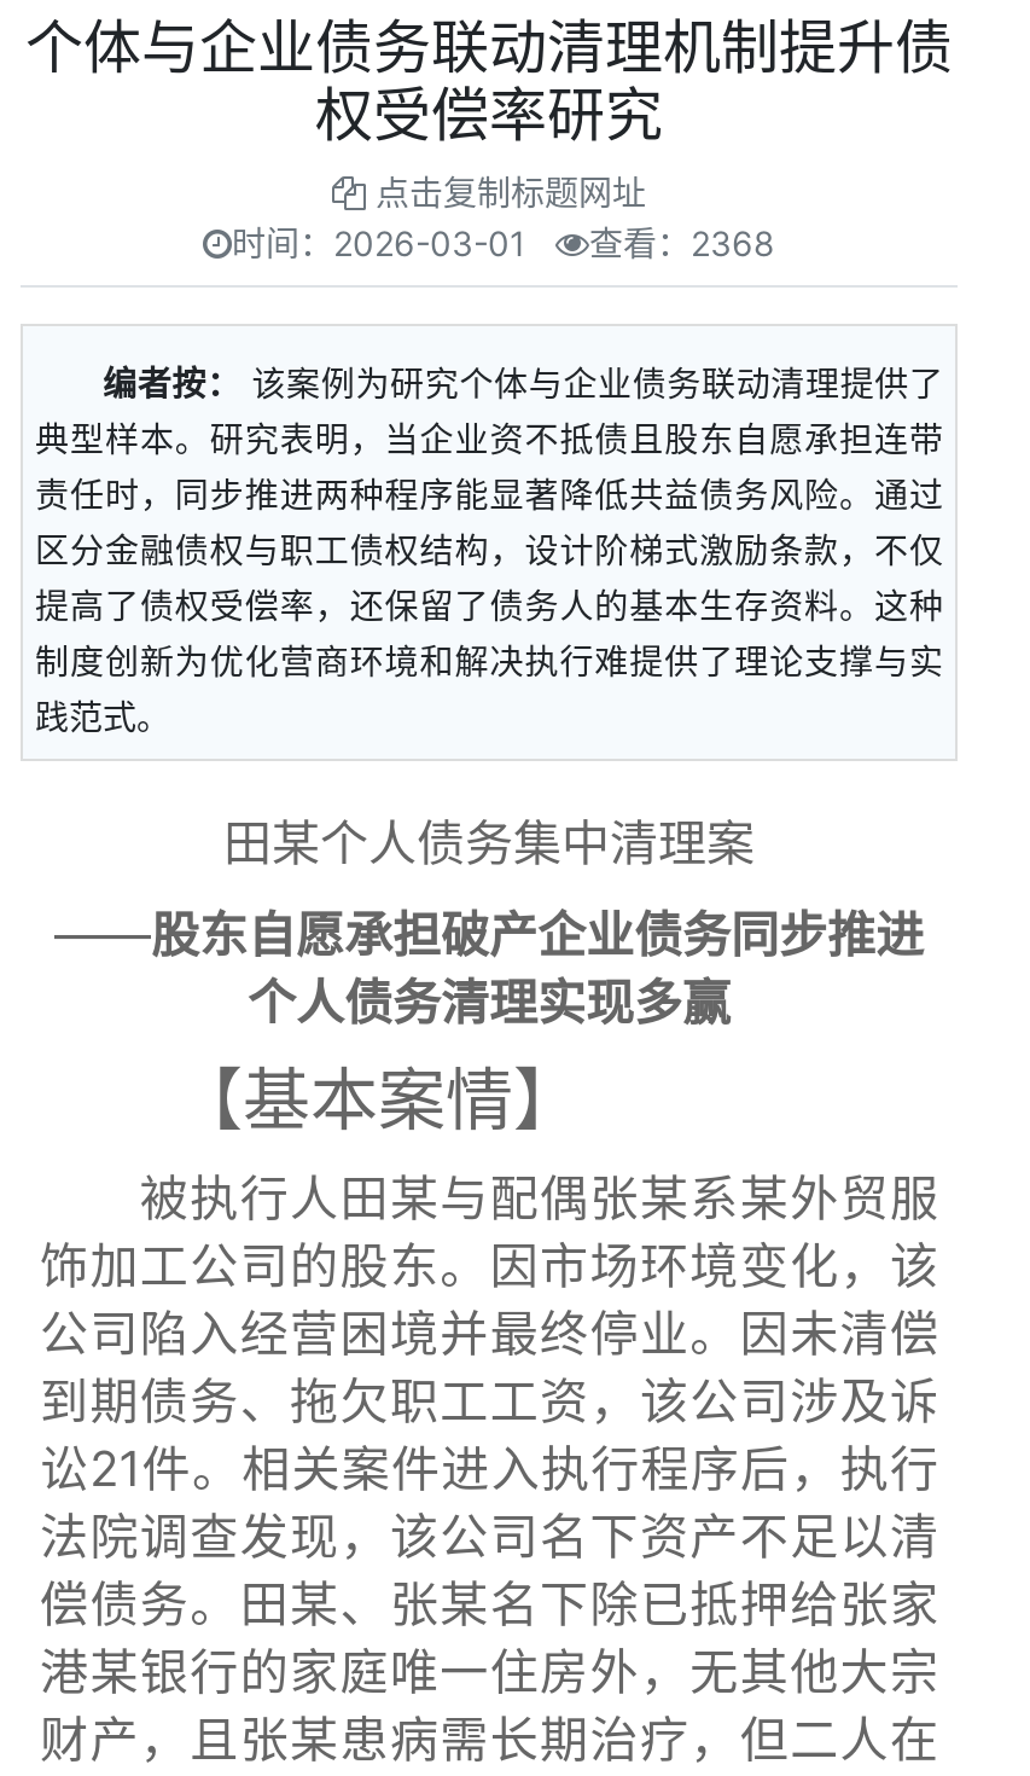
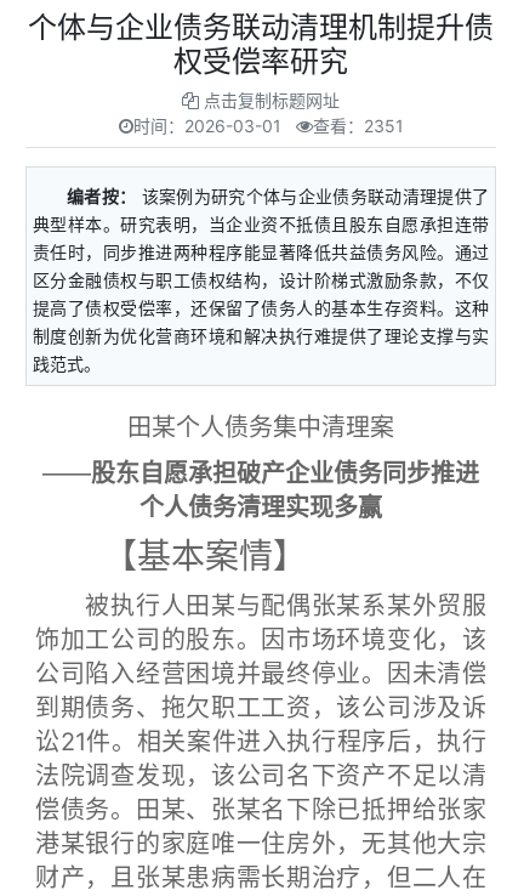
- 时间：2026-03-01 查看：2368
+ 时间：2026-03-01 查看：2351
